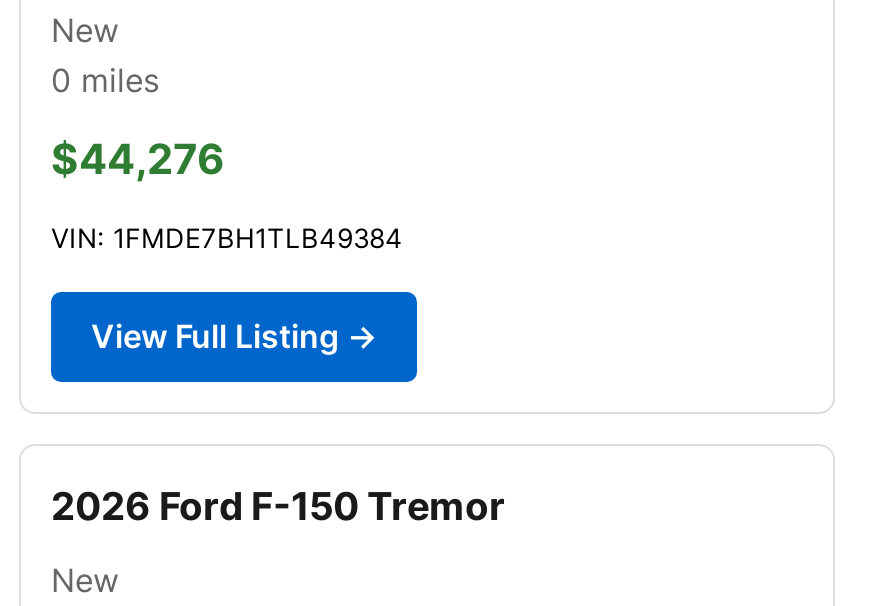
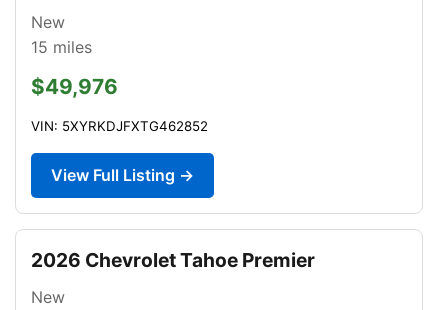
- 0 miles
+ 15 miles

- $44,276
+ $49,976

- VIN: 1FMDE7BH1TLB49384
+ VIN: 5XYRKDJFXTG462852

- 2026 Ford F-150 Tremor
+ 2026 Chevrolet Tahoe Premier
